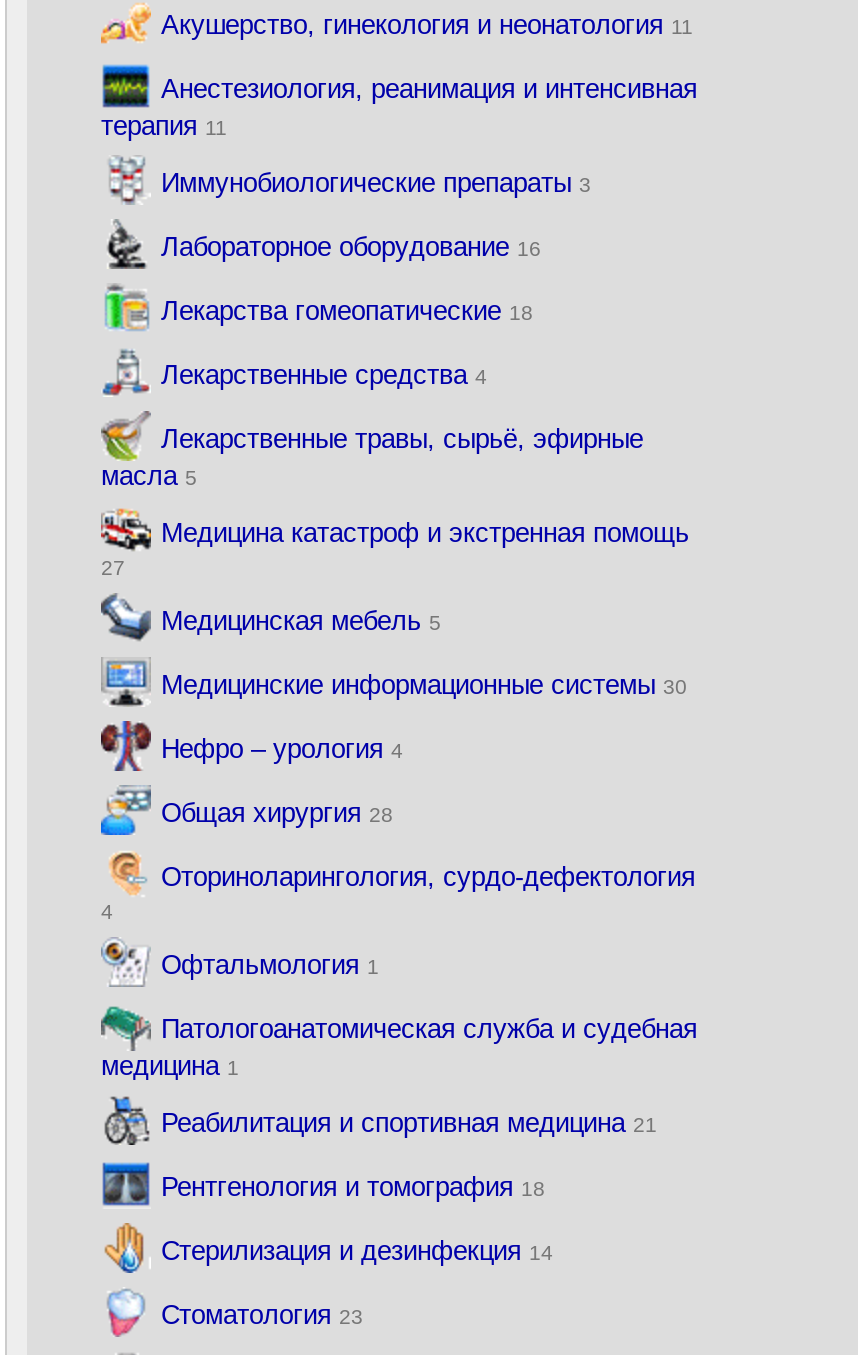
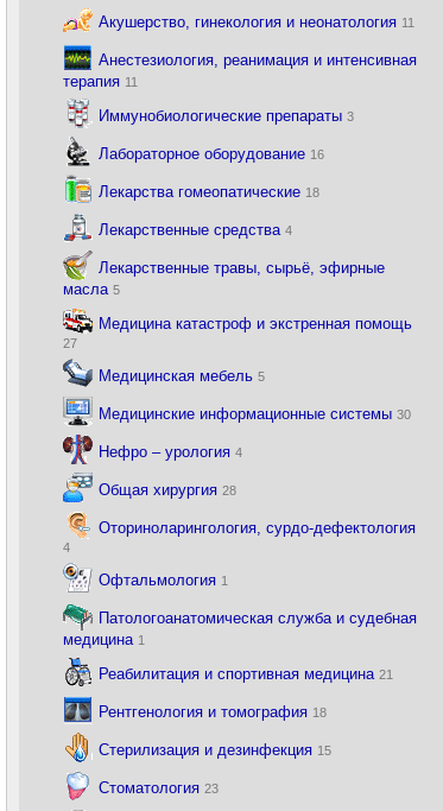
- Стерилизация и дезинфекция 14
+ Стерилизация и дезинфекция 15
